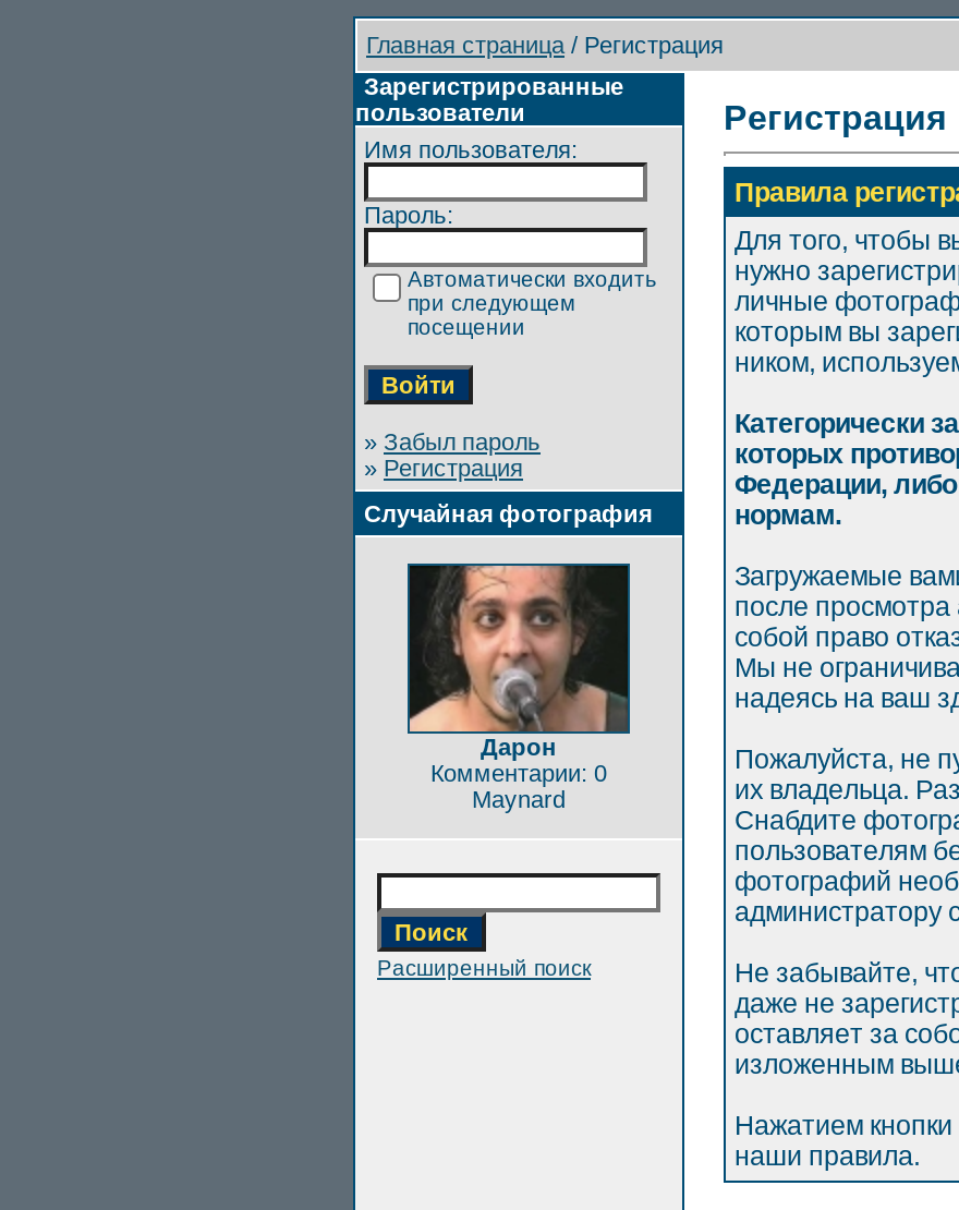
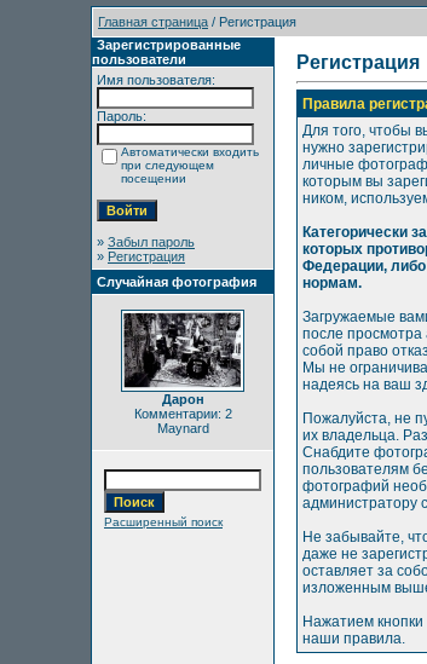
- [image]
- Комментарии: 0
+ [image]
+ Комментарии: 2
